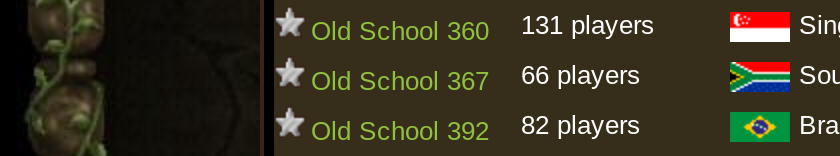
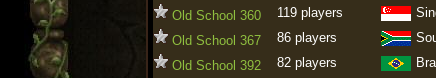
- Old School 360 131 players
+ Old School 360 119 players

- Old School 367 66 players
+ Old School 367 86 players
